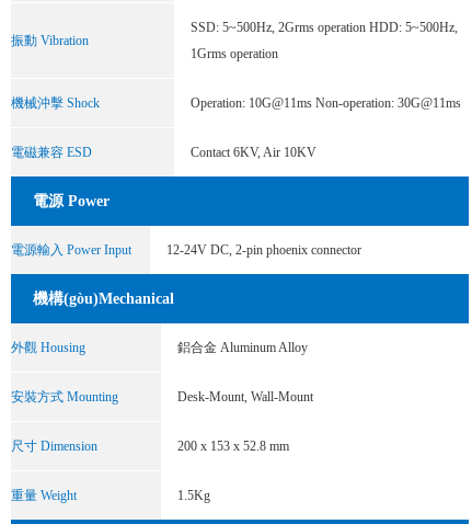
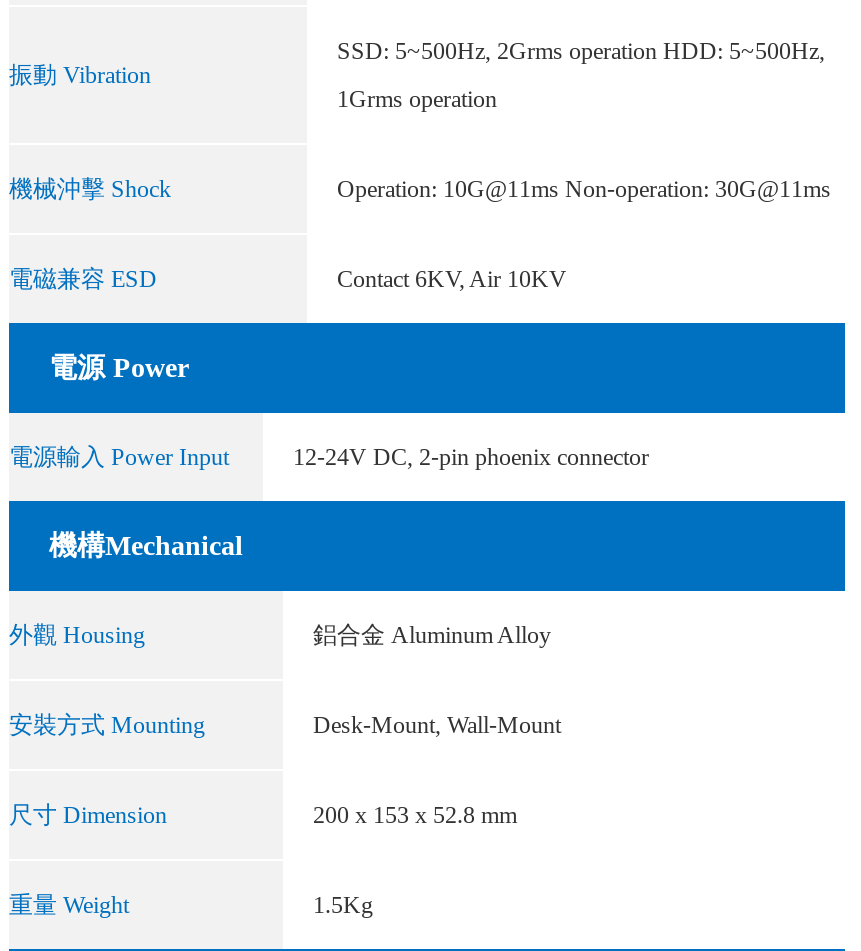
- 機構(gòu)Mechanical
+ 機構Mechanical
